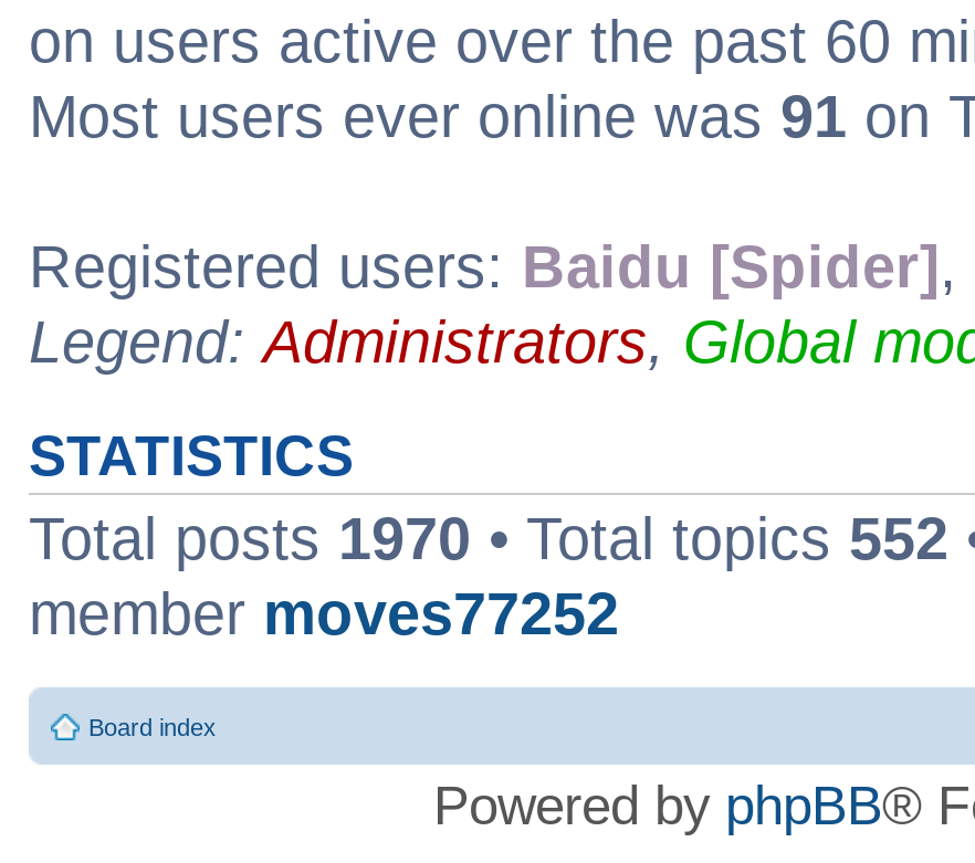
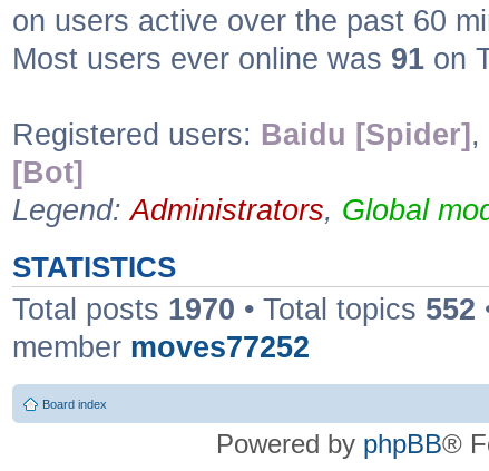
+ [Bot]
